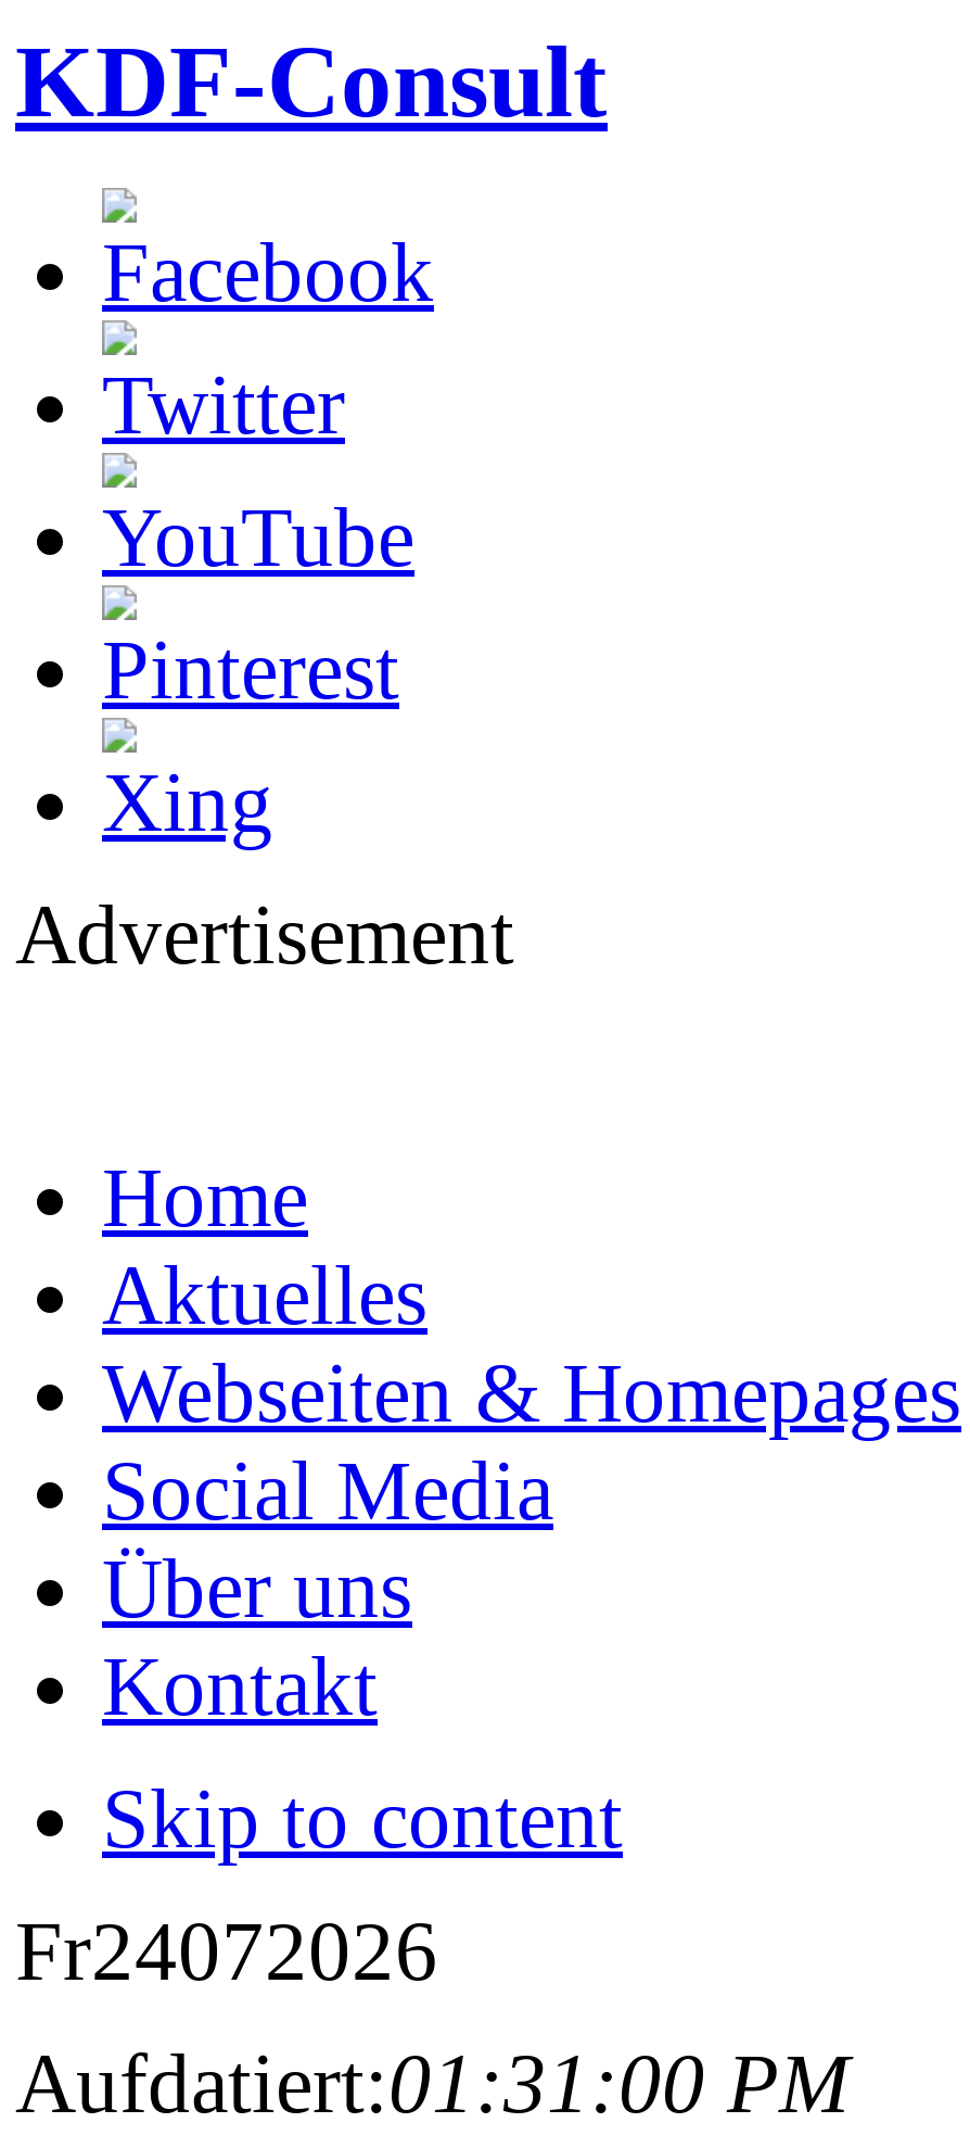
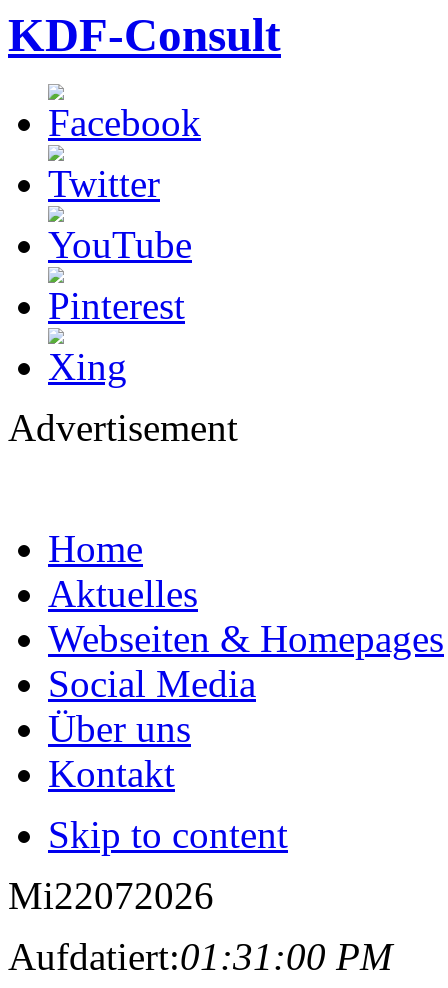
- Fr24072026
+ Mi22072026
